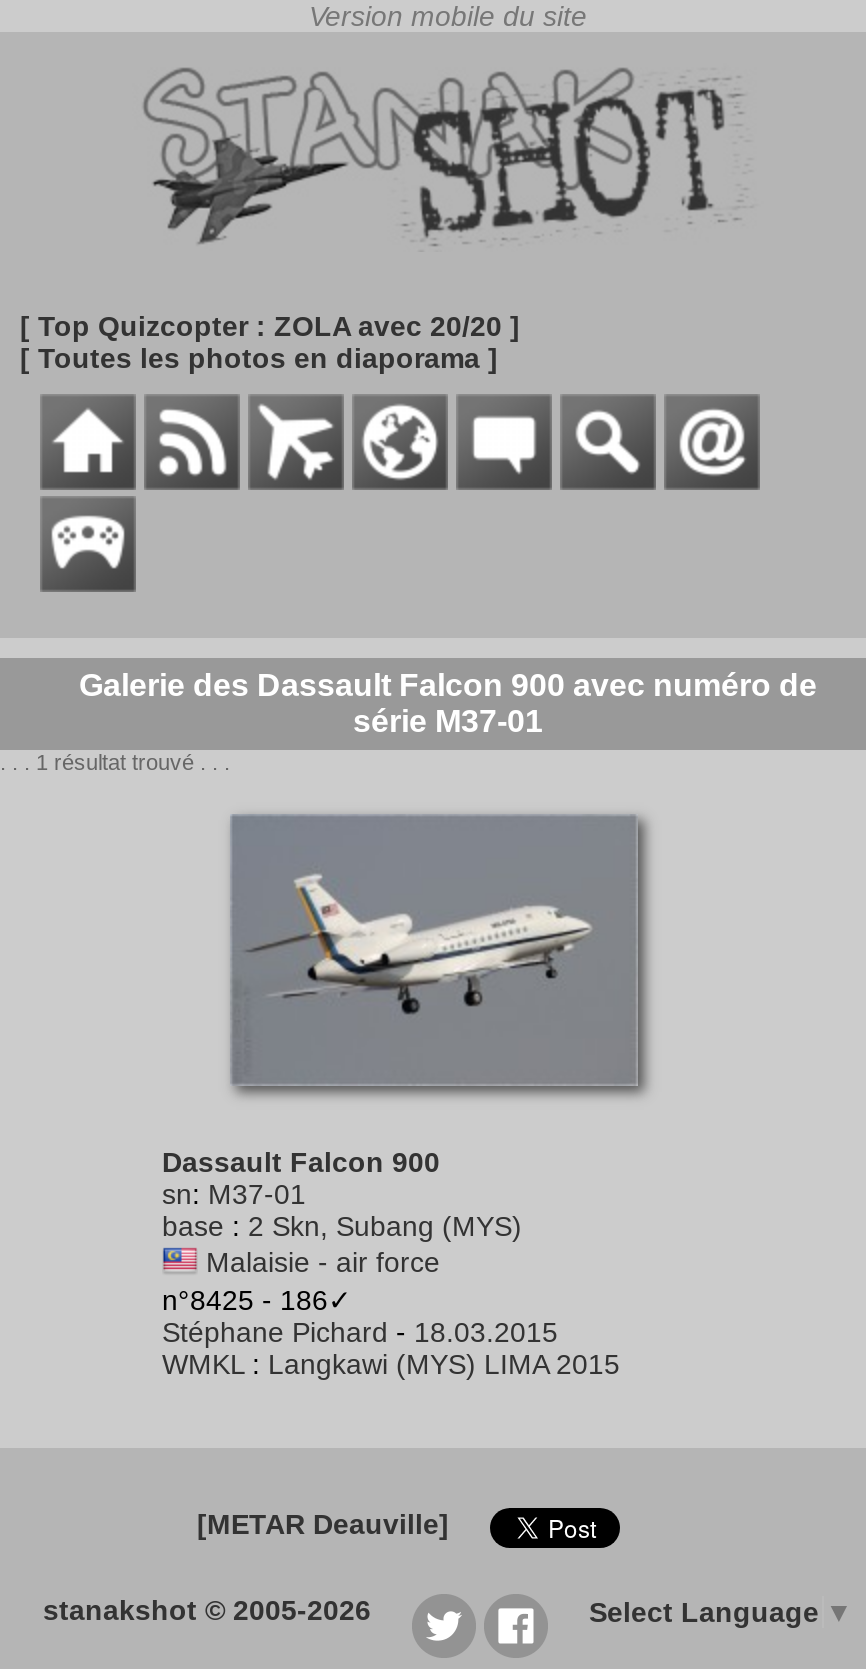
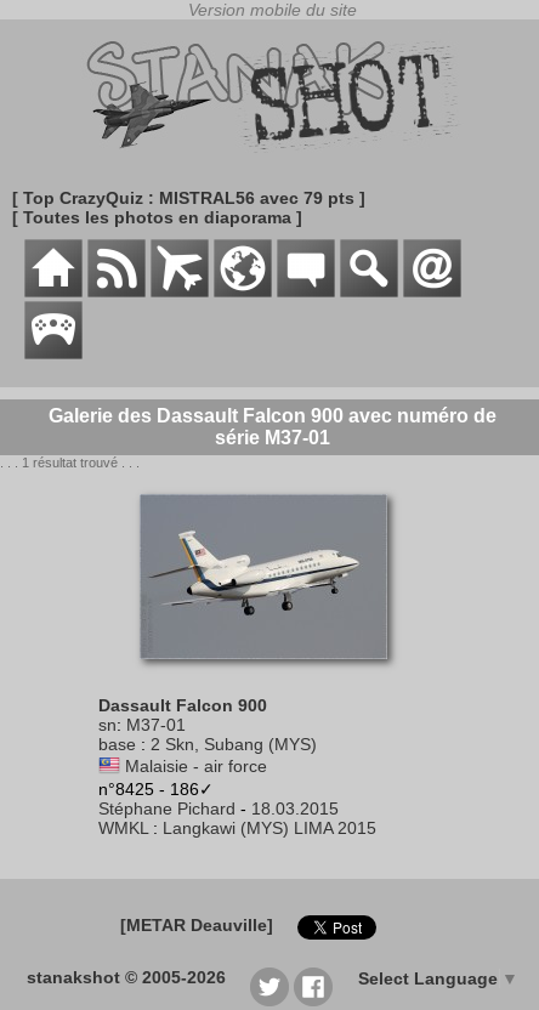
- [ Top Quizcopter : ZOLA avec 20/20 ]
+ [ Top CrazyQuiz : MISTRAL56 avec 79 pts ]
